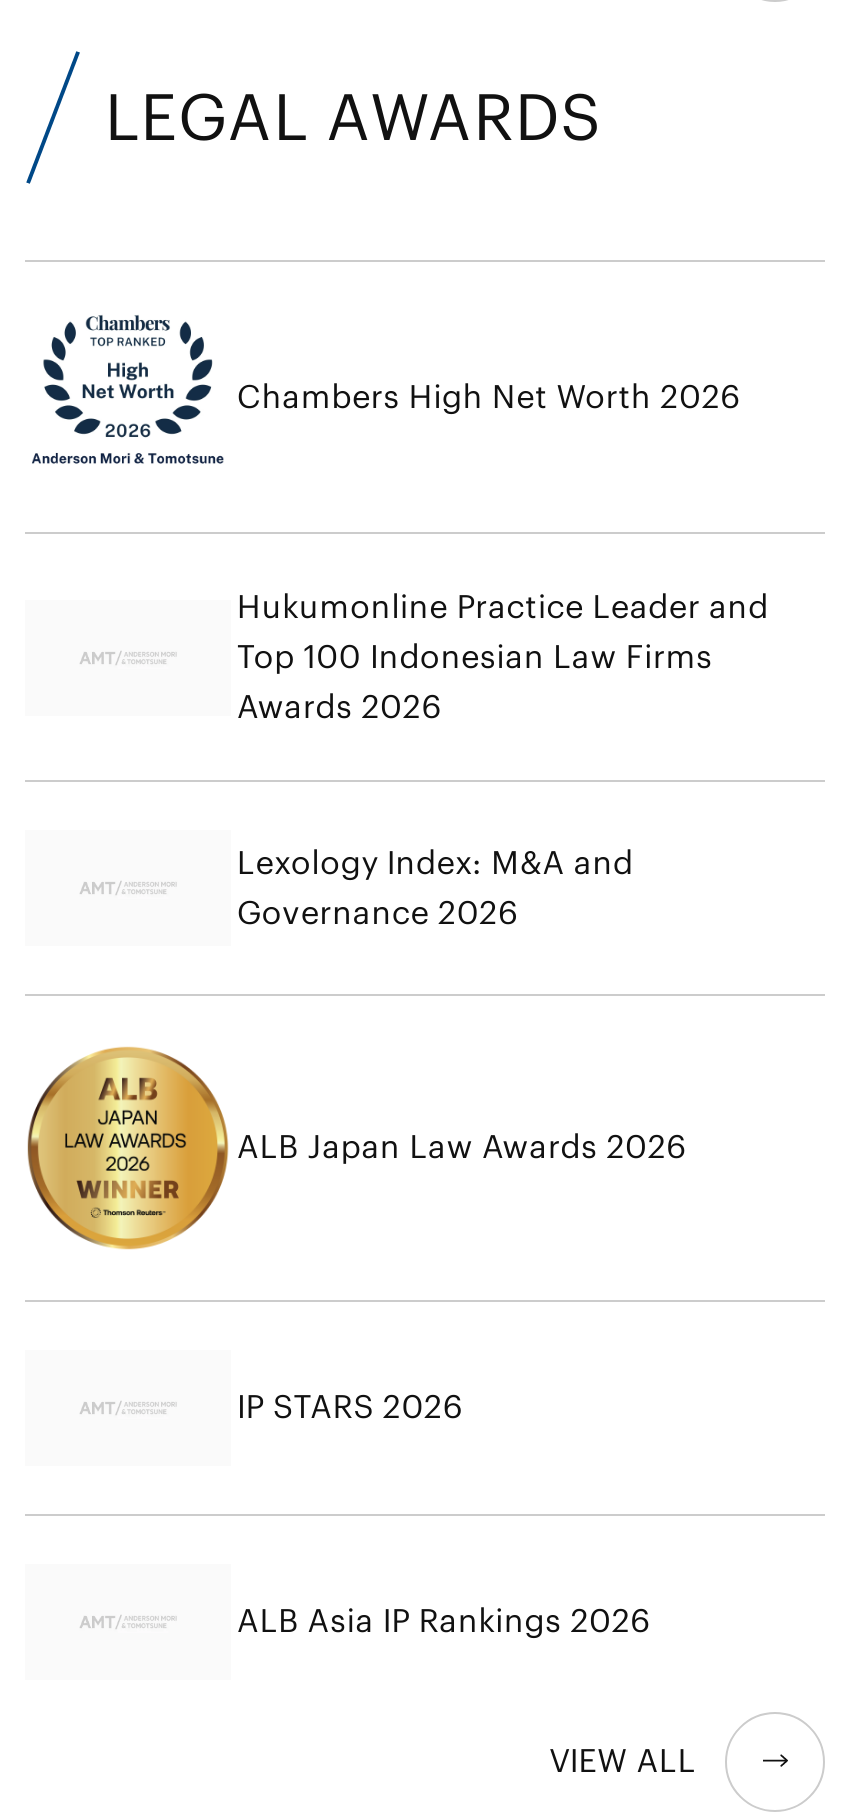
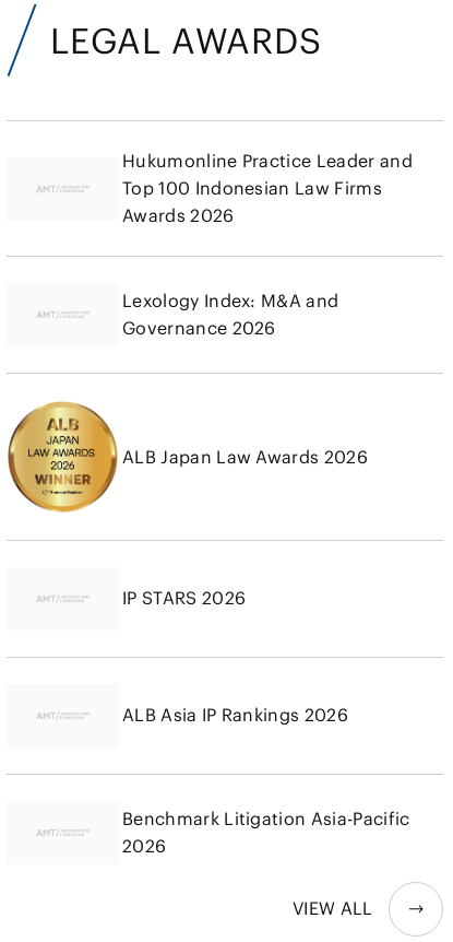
- [image]
- Chambers High Net Worth 2026

moved up: [image] | Hukumonline Practice Leader and | Top 100 Indonesian Law Firms | ... | IP STARS 2026 | ALB Asia IP Rankings 2026

+ Benchmark Litigation Asia-Pacific
+ 2026
